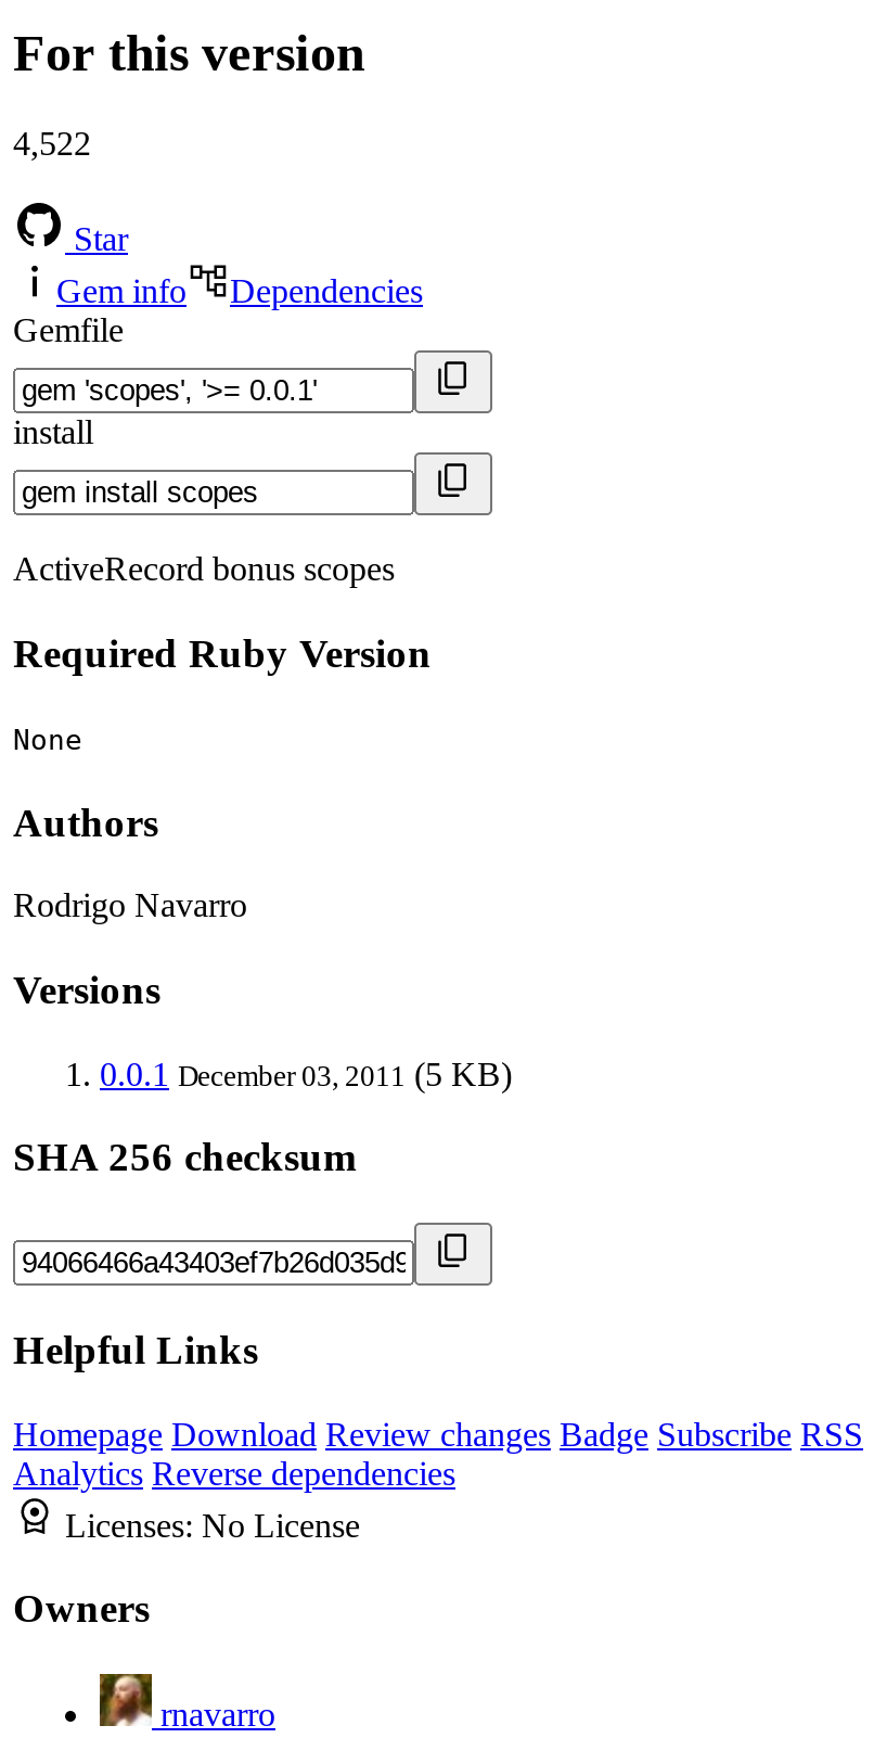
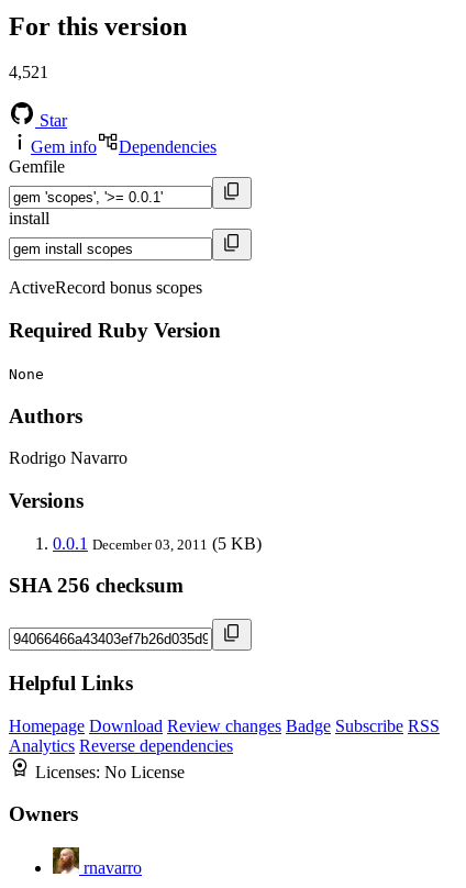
- 4,522
+ 4,521
